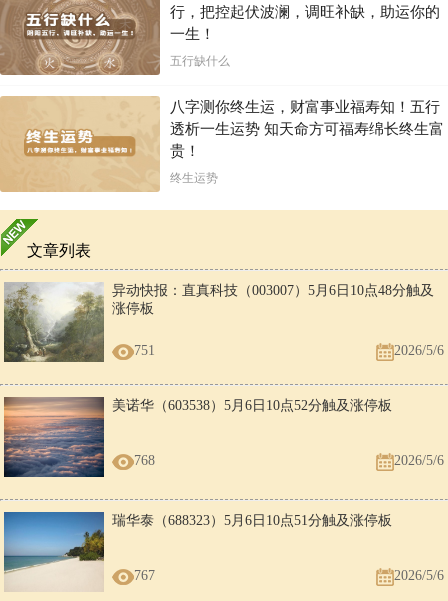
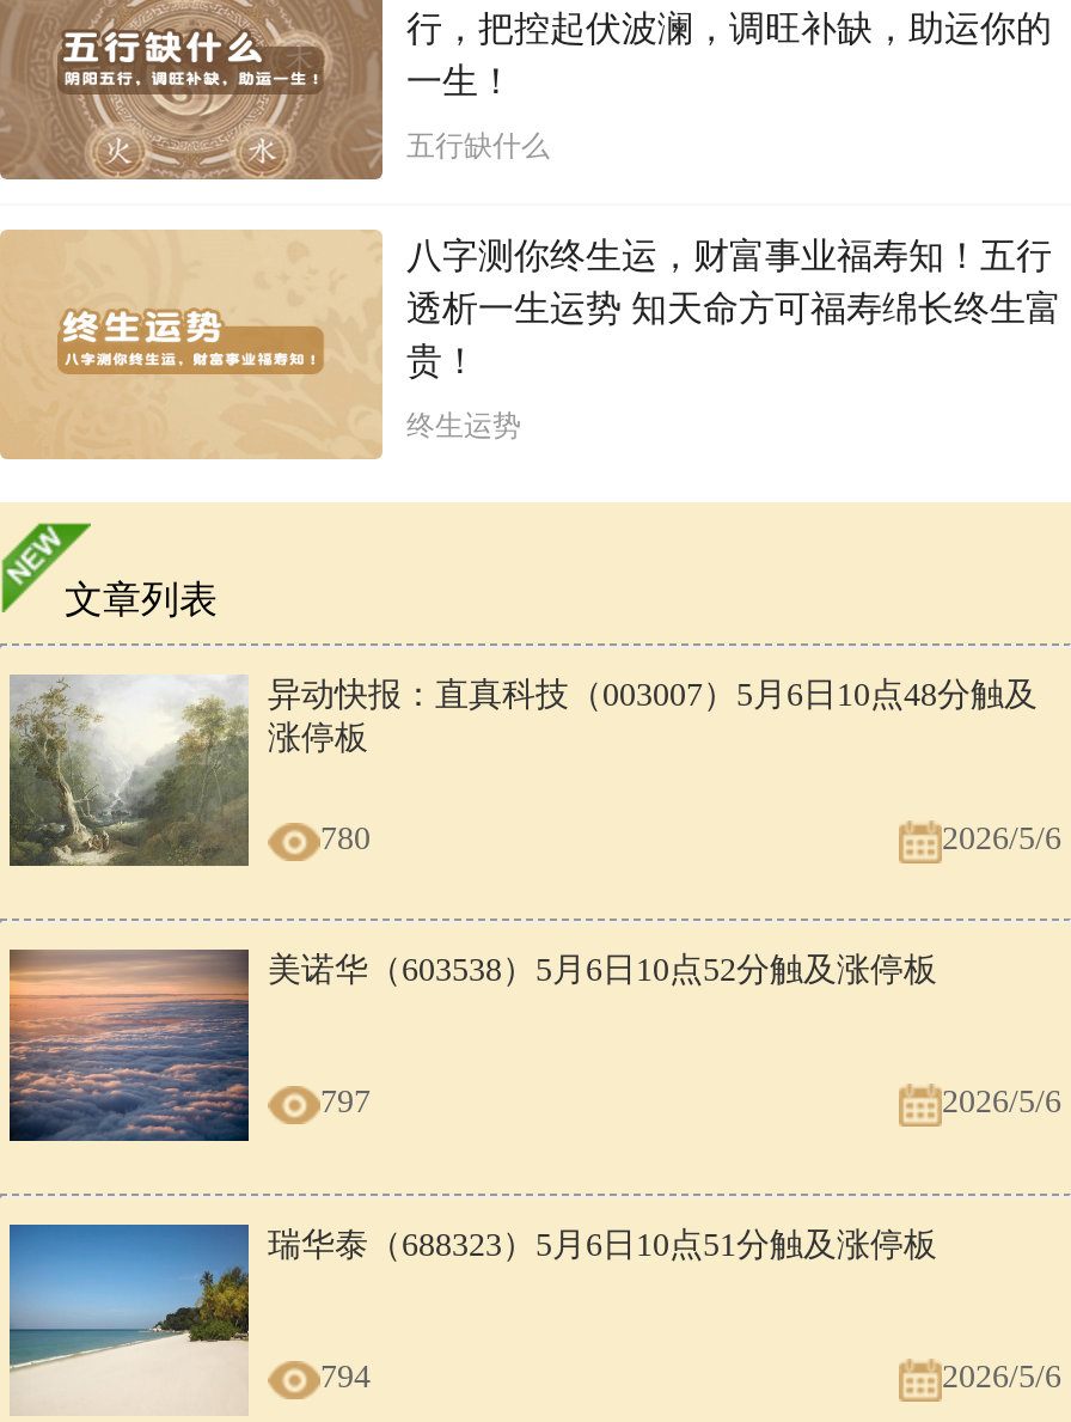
- 751
+ 780

- 768
+ 797

- 767
+ 794
